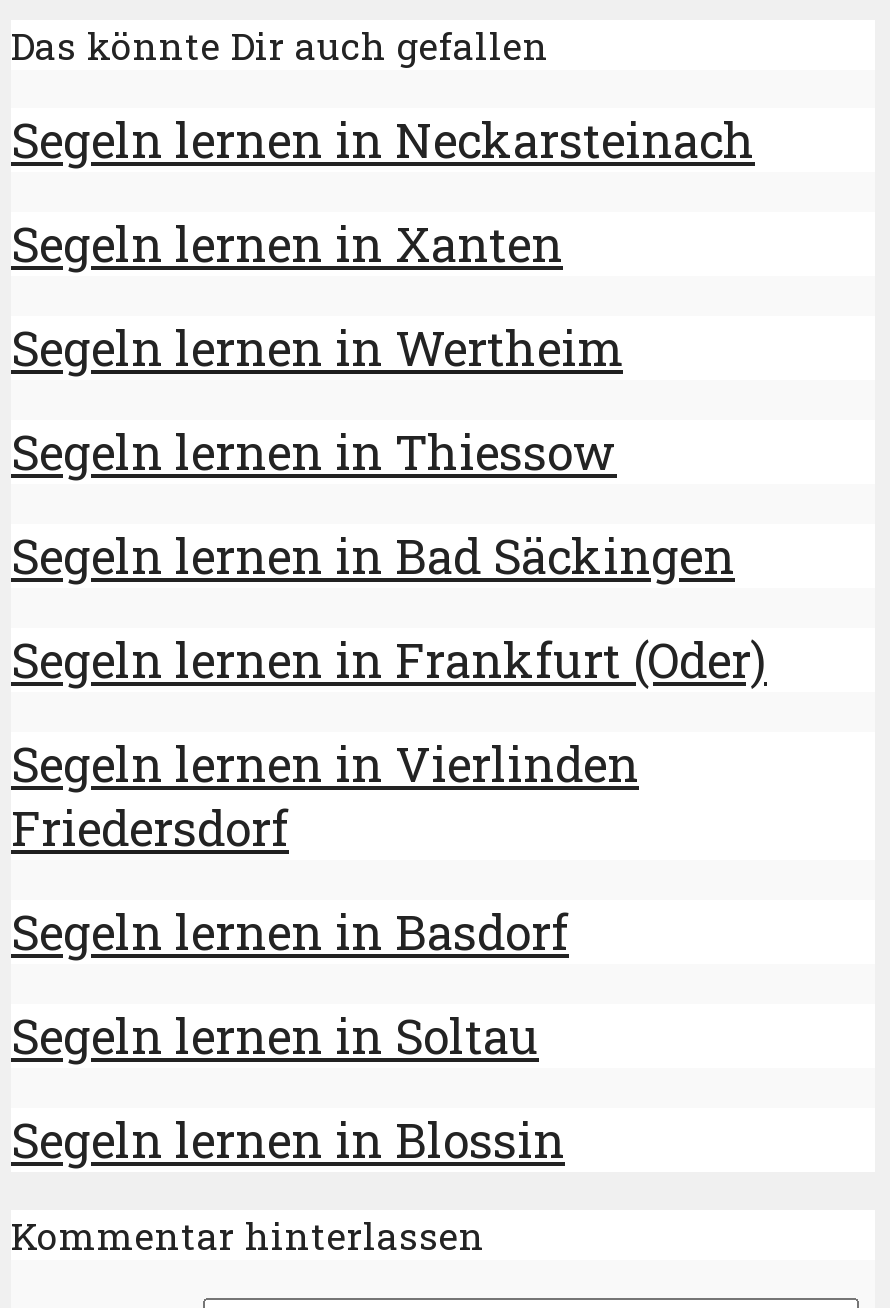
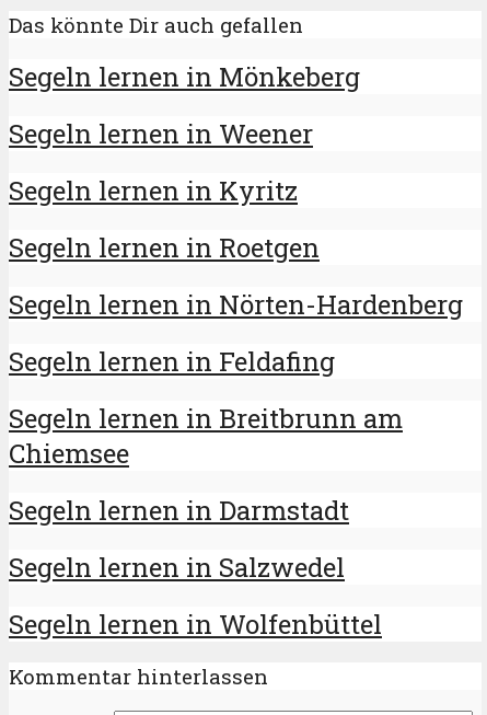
- Segeln lernen in Neckarsteinach
+ Segeln lernen in Mönkeberg

- Segeln lernen in Xanten
+ Segeln lernen in Weener

- Segeln lernen in Wertheim
+ Segeln lernen in Kyritz

- Segeln lernen in Thiessow
+ Segeln lernen in Roetgen

- Segeln lernen in Bad Säckingen
+ Segeln lernen in Nörten-Hardenberg

- Segeln lernen in Frankfurt (Oder)
+ Segeln lernen in Feldafing

- Segeln lernen in Vierlinden
- Friedersdorf
+ Segeln lernen in Breitbrunn am
+ Chiemsee

- Segeln lernen in Basdorf
+ Segeln lernen in Darmstadt

- Segeln lernen in Soltau
+ Segeln lernen in Salzwedel

- Segeln lernen in Blossin
+ Segeln lernen in Wolfenbüttel
